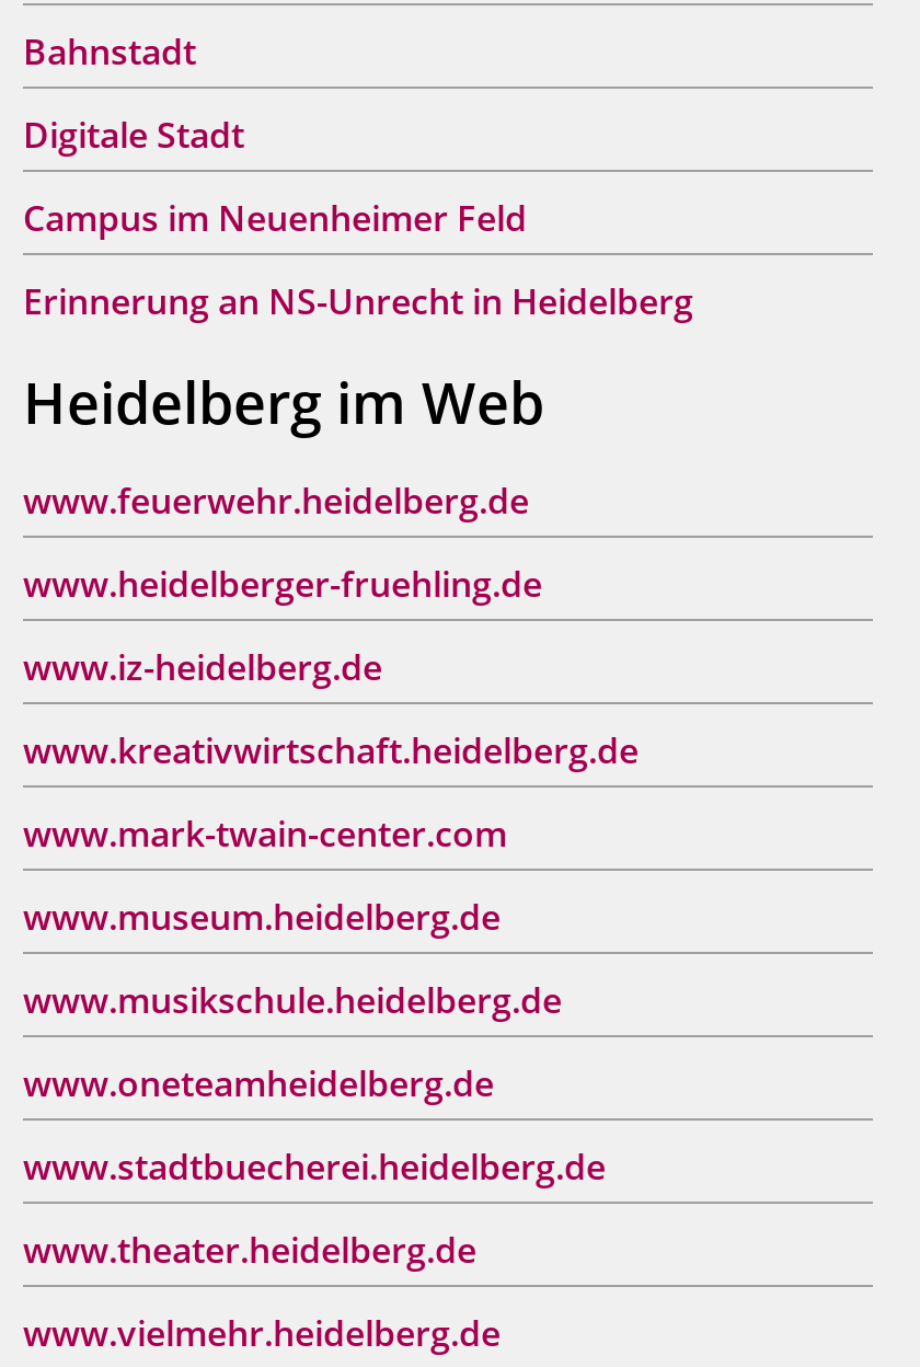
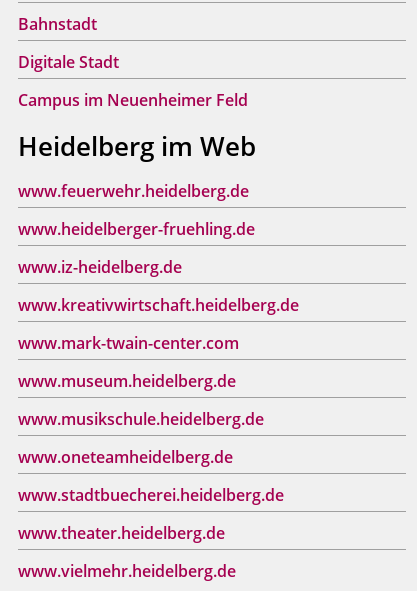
- Erinnerung an NS-Unrecht in Heidelberg
